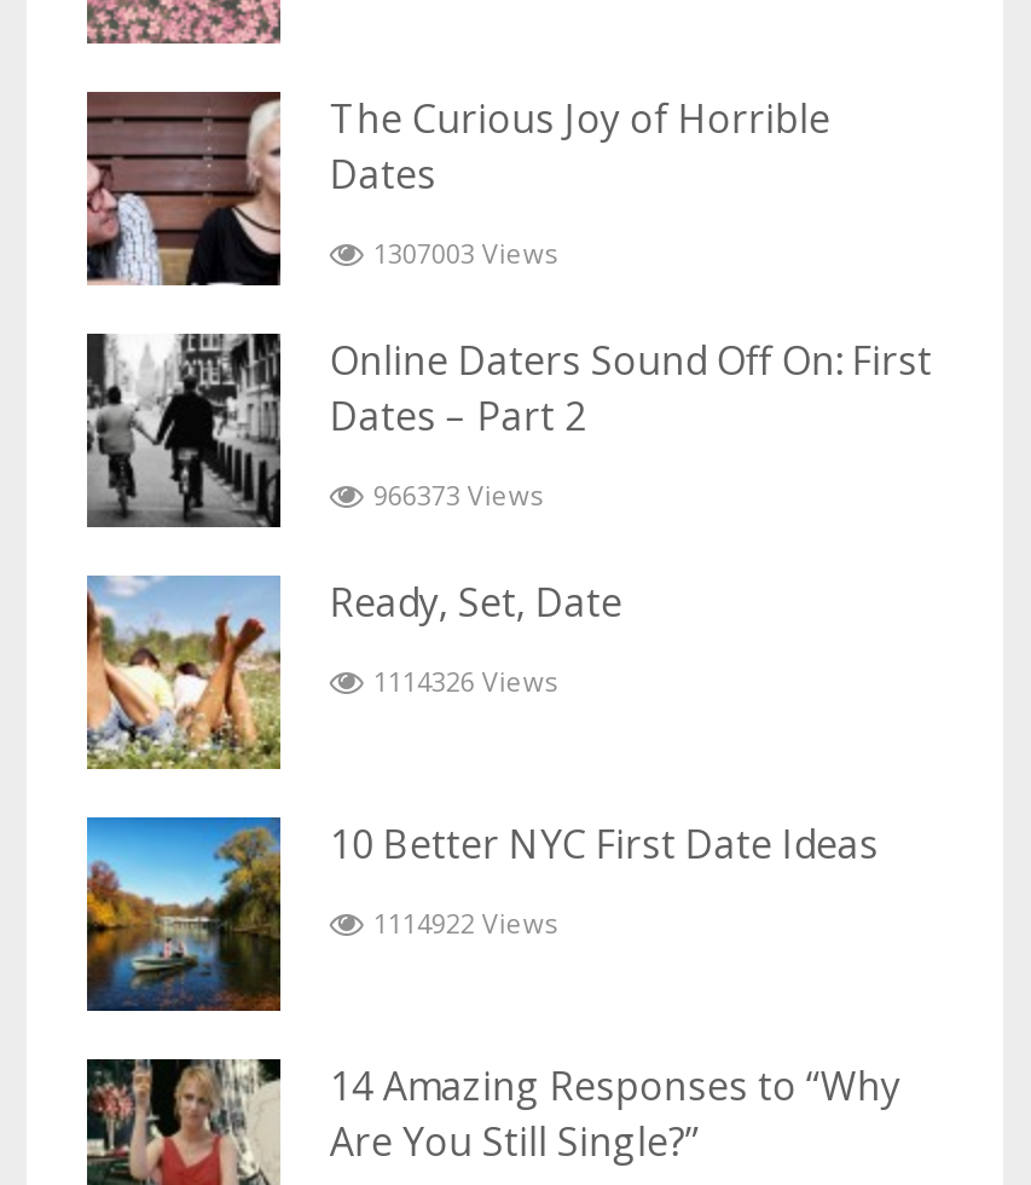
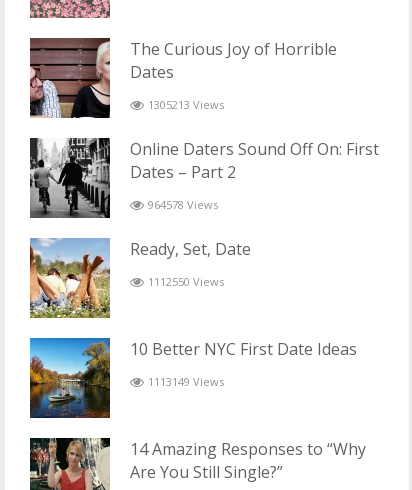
- 1307003 Views
+ 1305213 Views

- 966373 Views
+ 964578 Views

- 1114326 Views
+ 1112550 Views

- 1114922 Views
+ 1113149 Views
